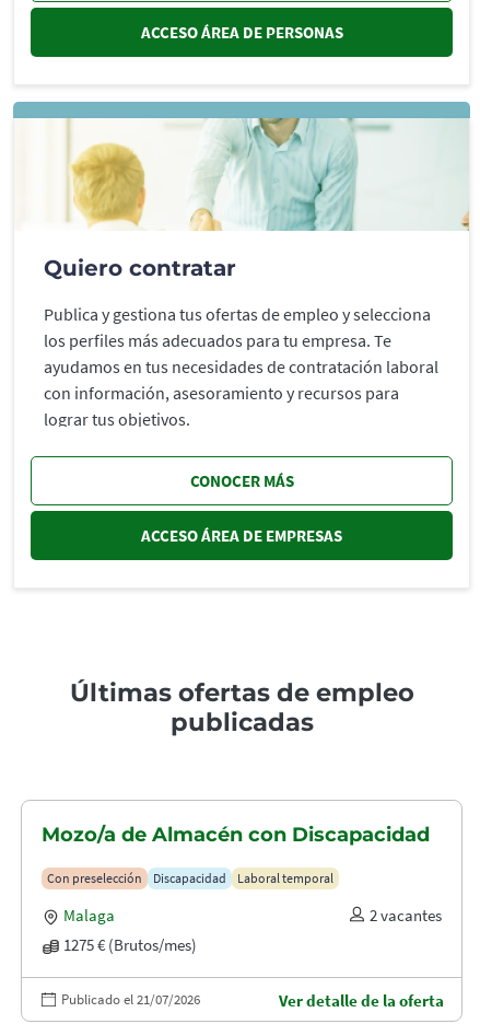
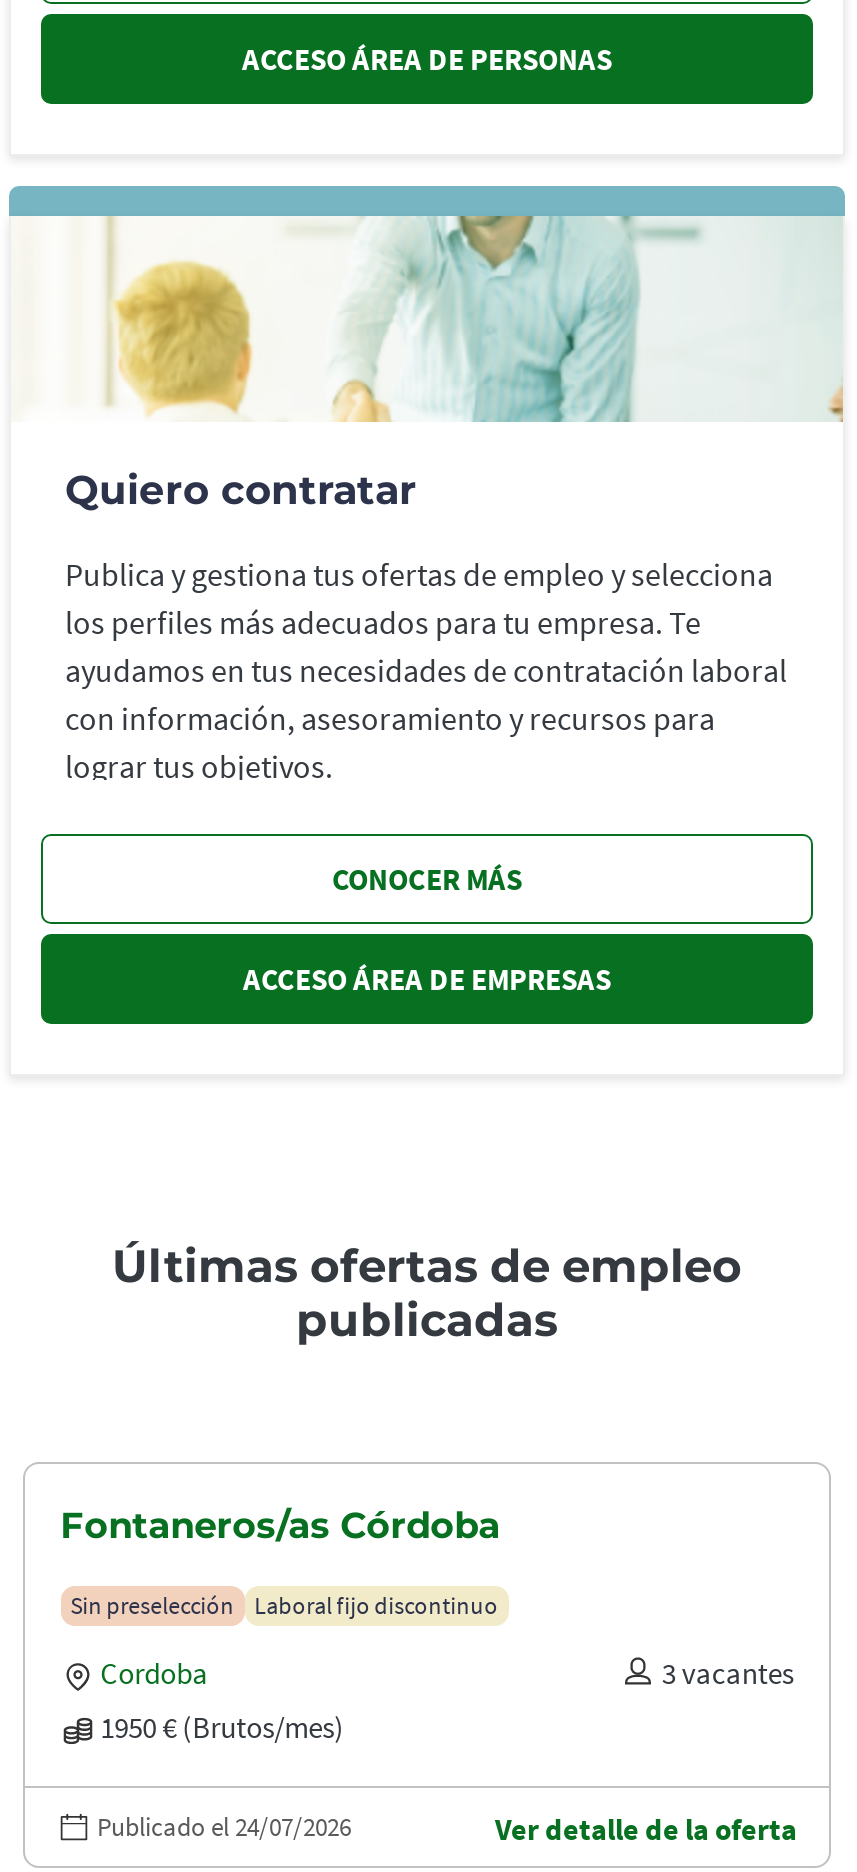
- Mozo/a de Almacén con Discapacidad
+ Fontaneros/as Córdoba

- Con preselección
- Discapacidad
- Laboral temporal
+ Sin preselección
+ Laboral fijo discontinuo

- Malaga
- 2 vacantes
- 1275 € (Brutos/mes)
+ Cordoba
+ 3 vacantes
+ 1950 € (Brutos/mes)

- Publicado el 21/07/2026
+ Publicado el 24/07/2026
